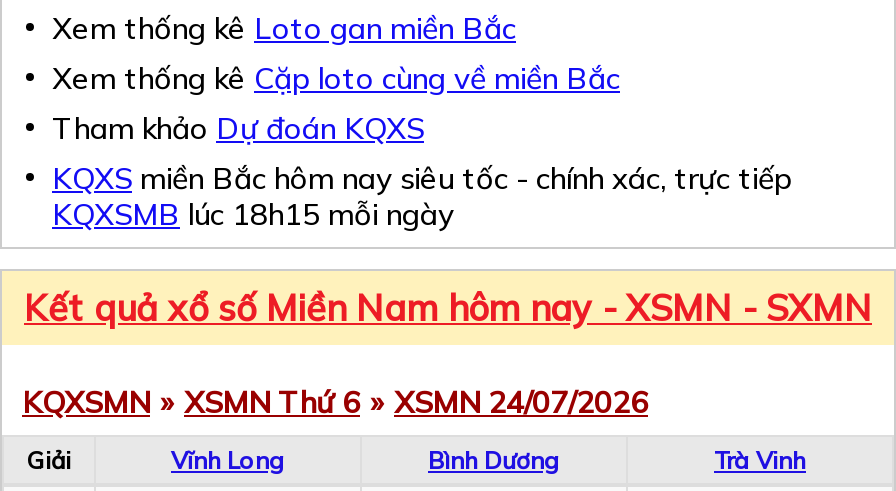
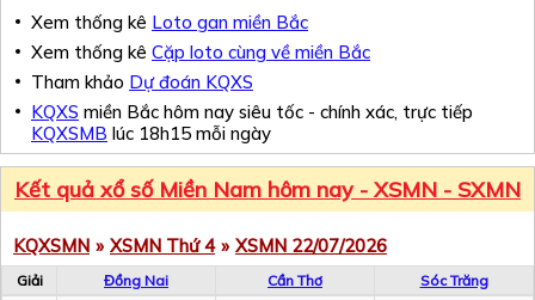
- KQXSMN » XSMN Thứ 6 » XSMN 24/07/2026
+ KQXSMN » XSMN Thứ 4 » XSMN 22/07/2026

- Vĩnh Long
- Bình Dương
- Trà Vinh
+ Đồng Nai
+ Cần Thơ
+ Sóc Trăng
